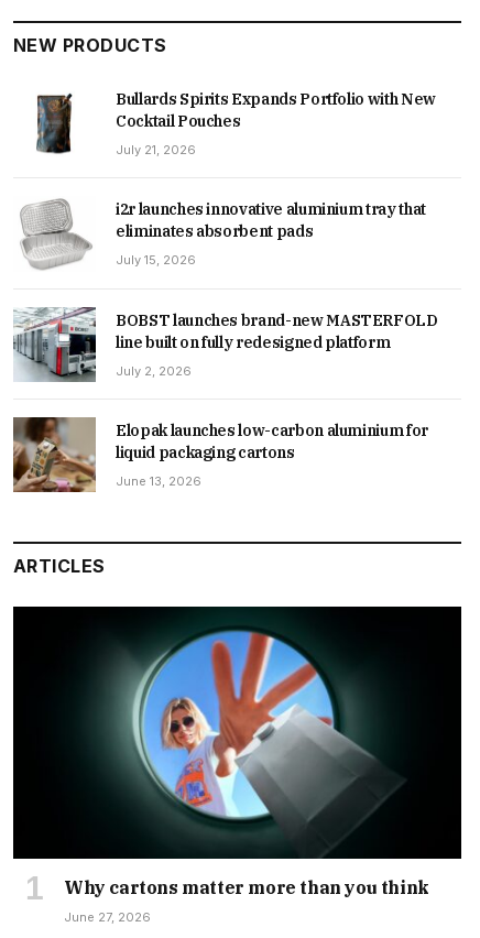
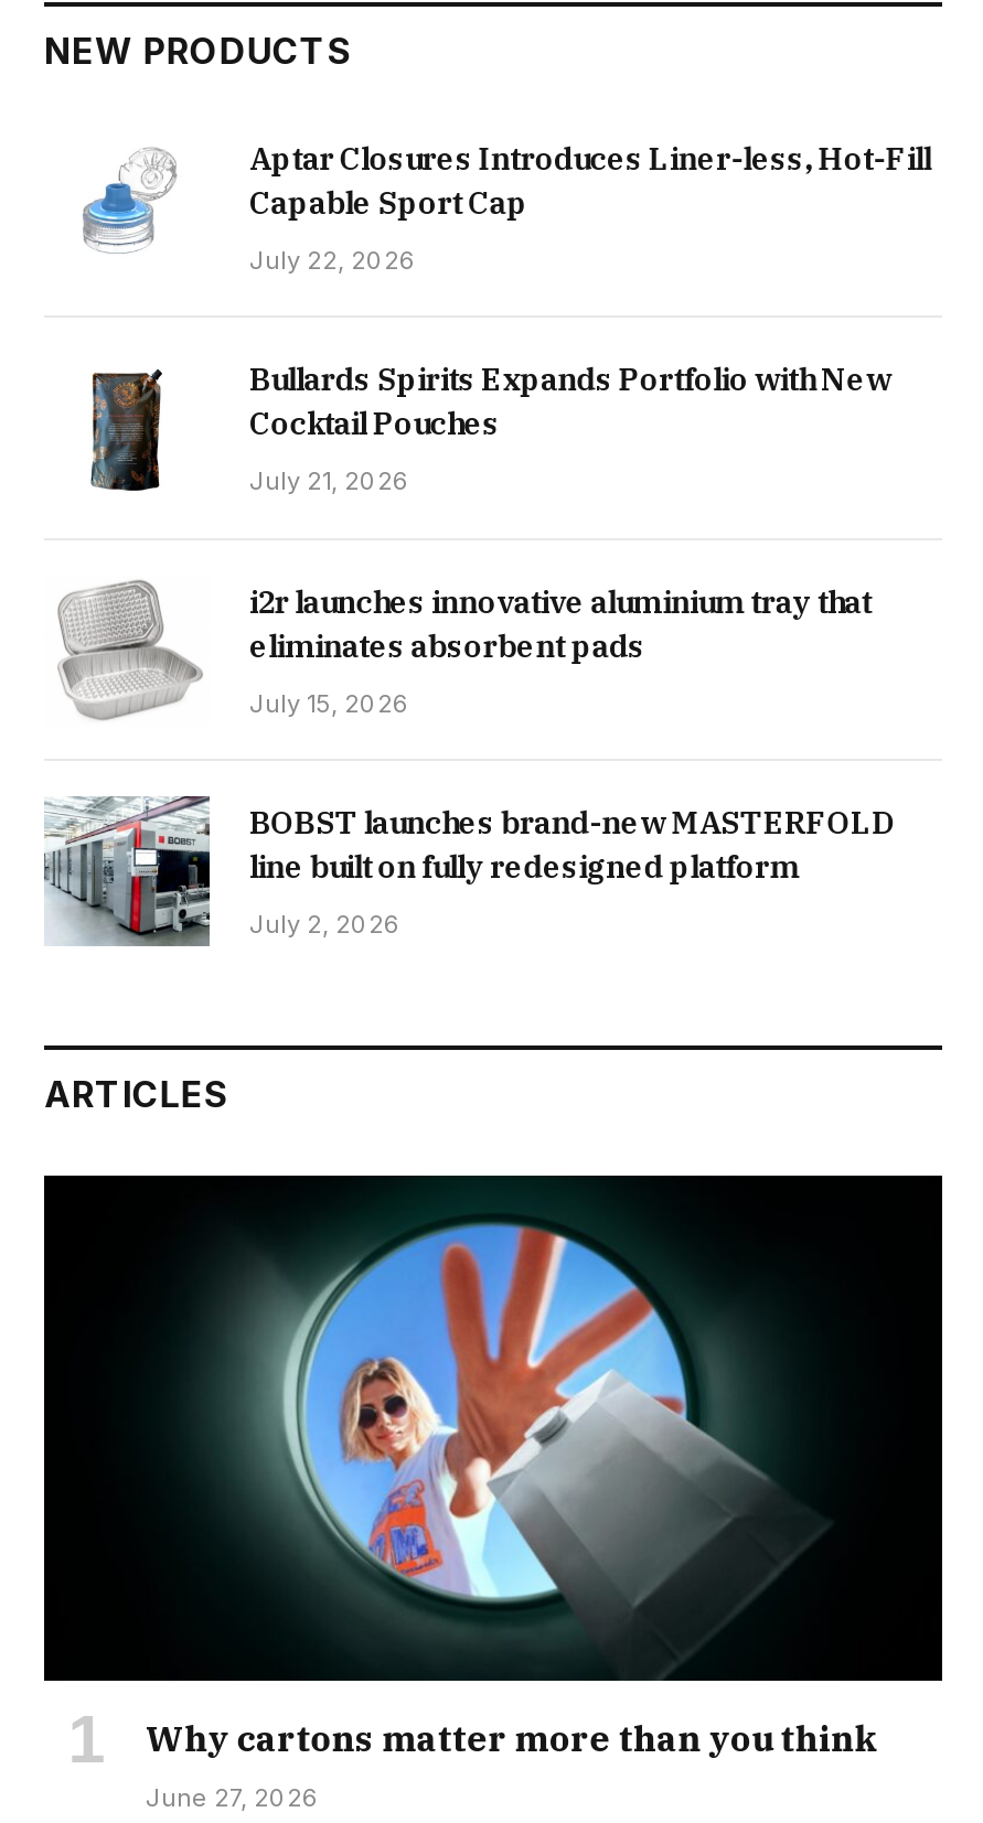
+ [image]
+ Aptar Closures Introduces Liner-less, Hot-Fill
+ Capable Sport Cap
+ July 22, 2026

moved down: [image] | Bullards Spirits Expands Portfolio with New | Cocktail Pouches | ... | line built on fully redesigned platform | July 2, 2026

- [image]
- Elopak launches low-carbon aluminium for
- liquid packaging cartons
- June 13, 2026
